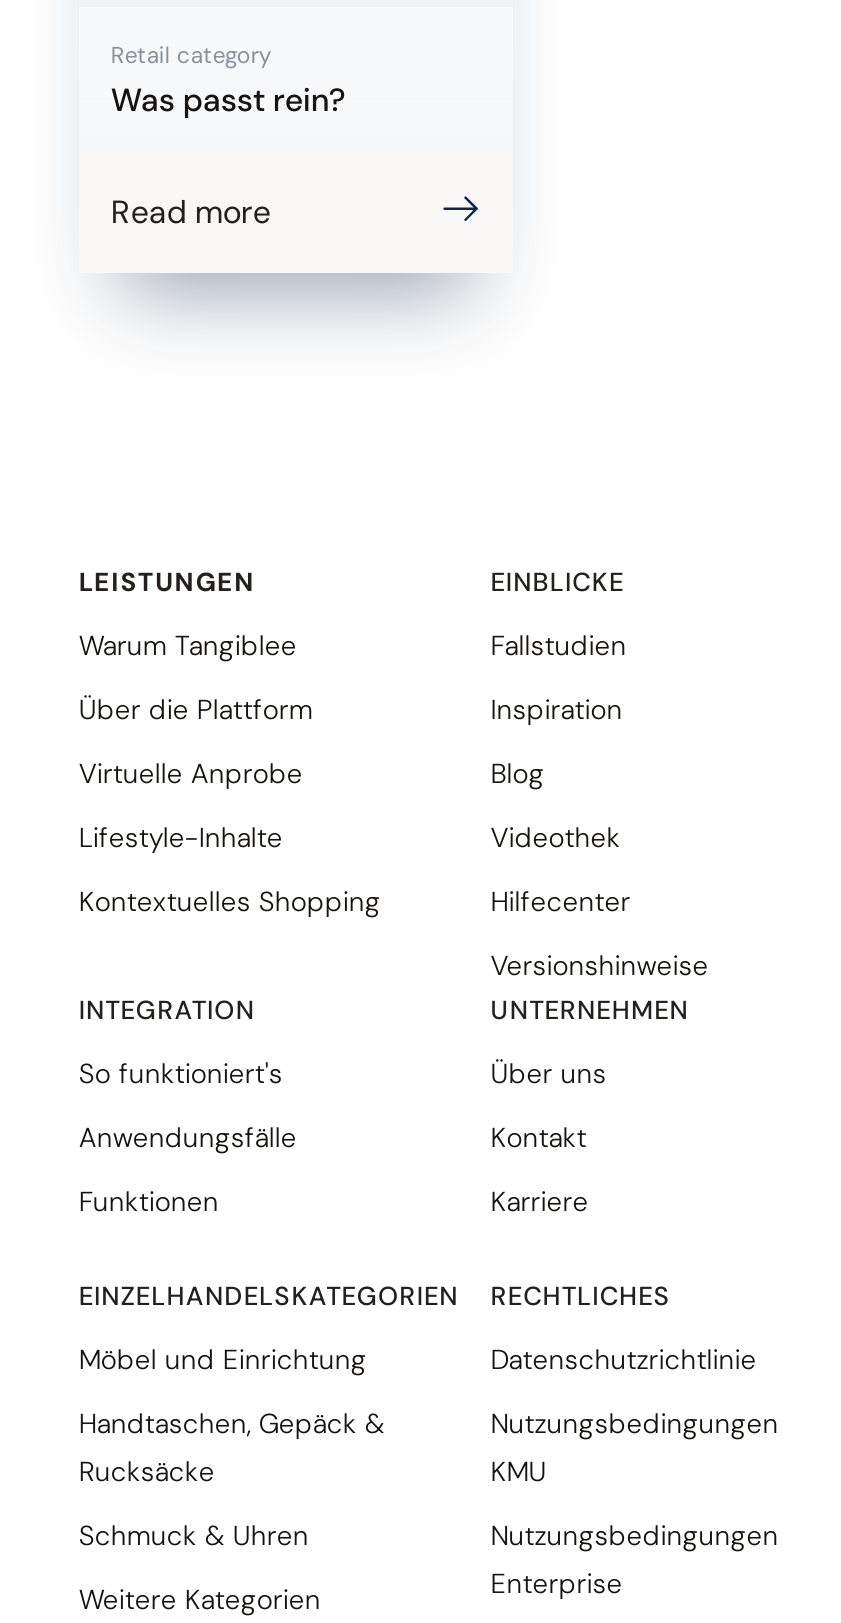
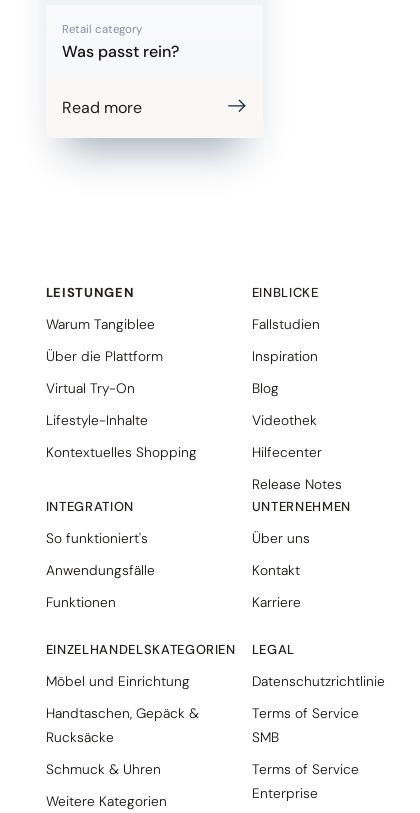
- Virtuelle Anprobe
+ Virtual Try-On

- Versionshinweise
+ Release Notes

- RECHTLICHES
+ LEGAL

- Nutzungsbedingungen
- KMU
+ Terms of Service
+ SMB

- Nutzungsbedingungen
+ Terms of Service
